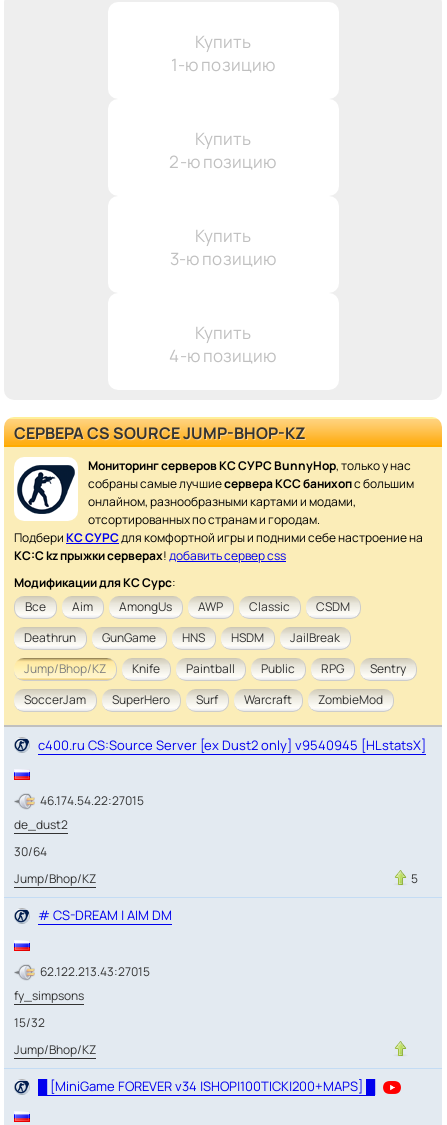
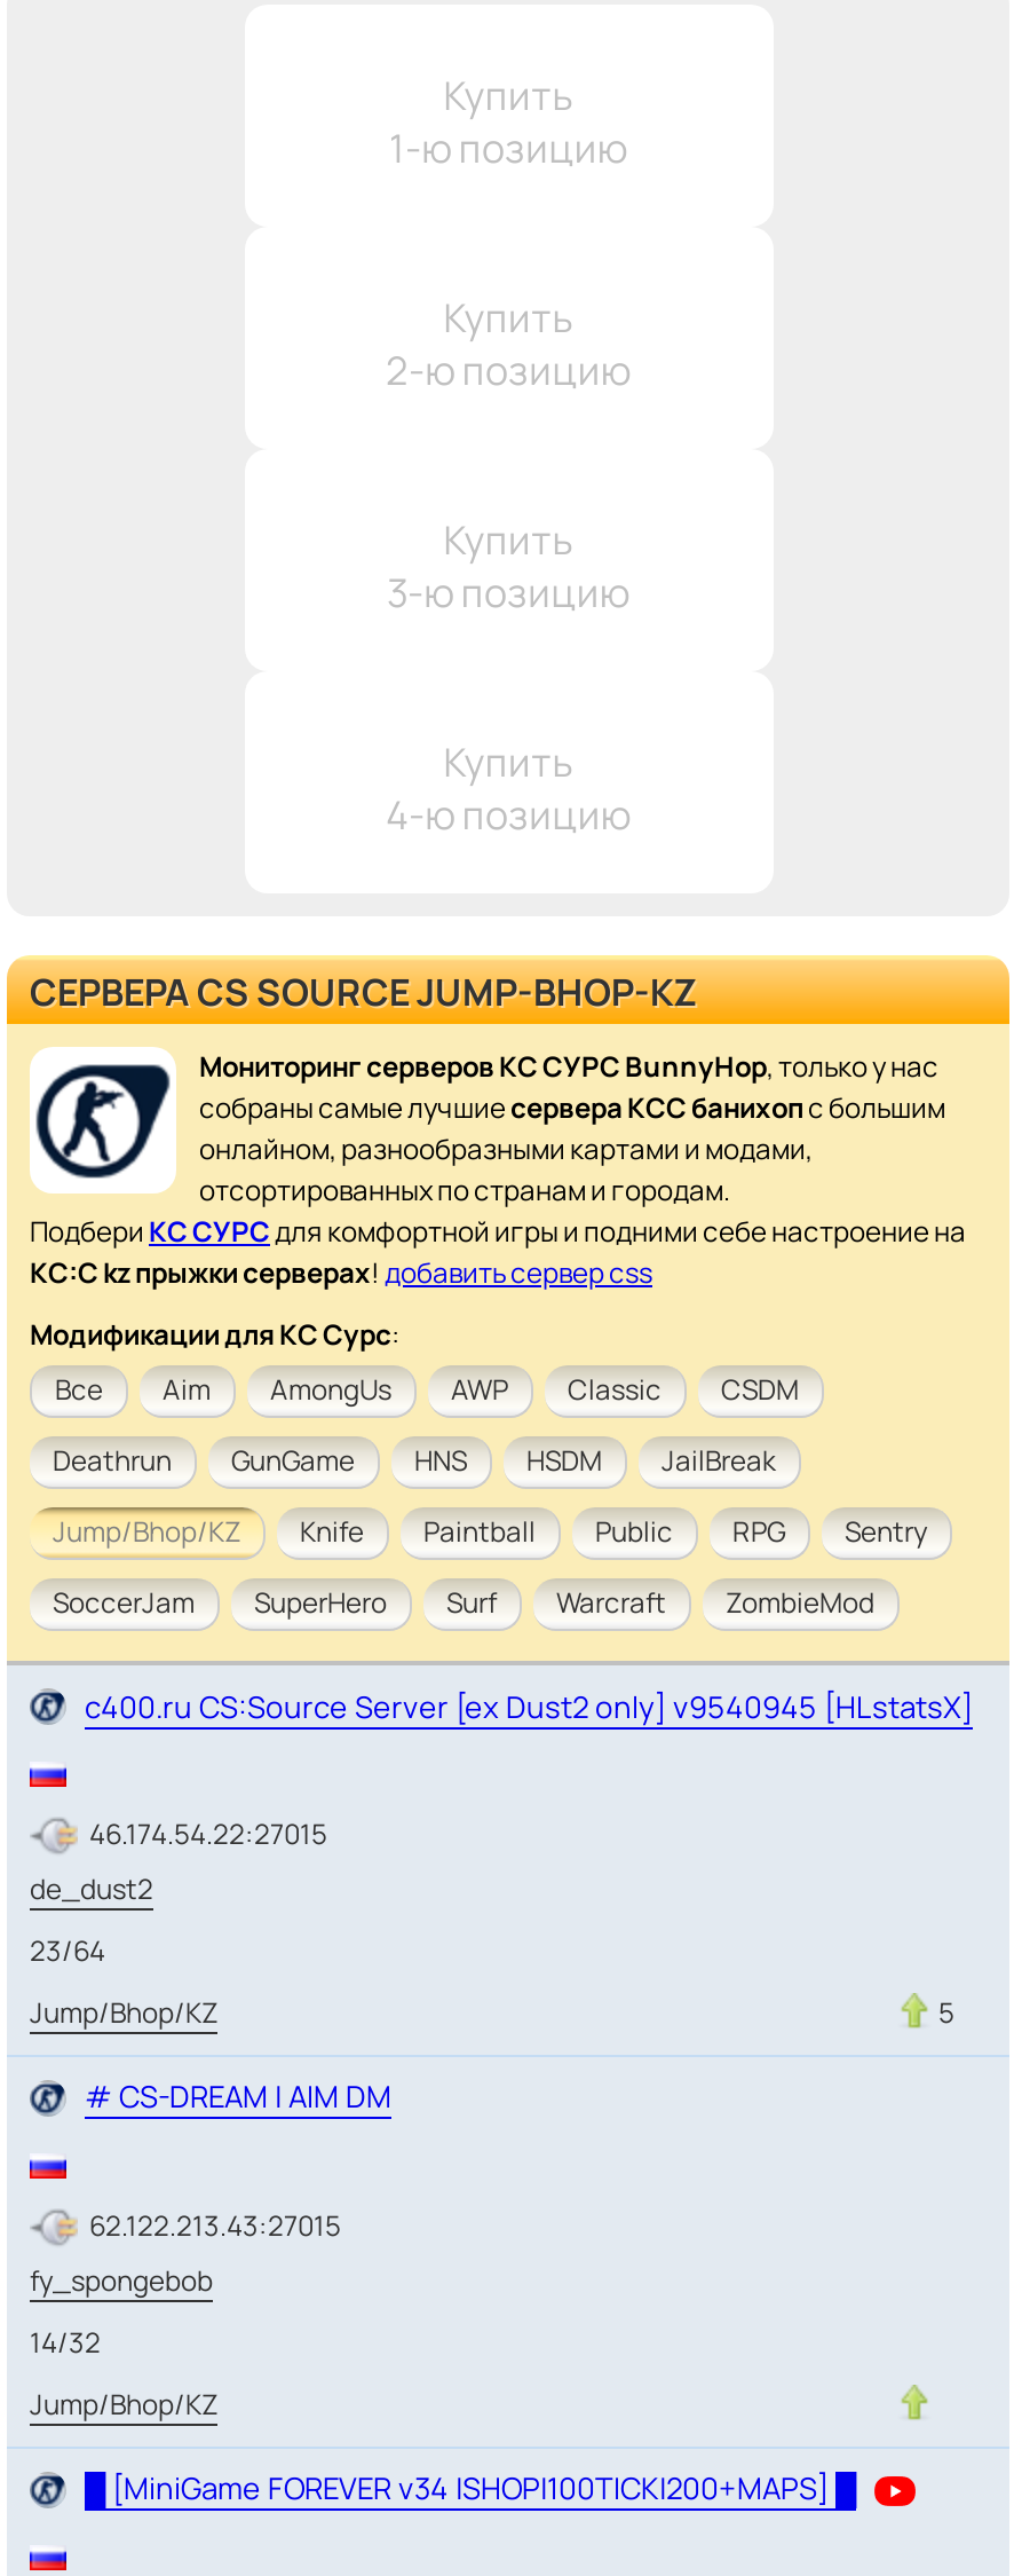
- 30/64
+ 23/64

- fy_simpsons
+ fy_spongebob

- 15/32
+ 14/32
